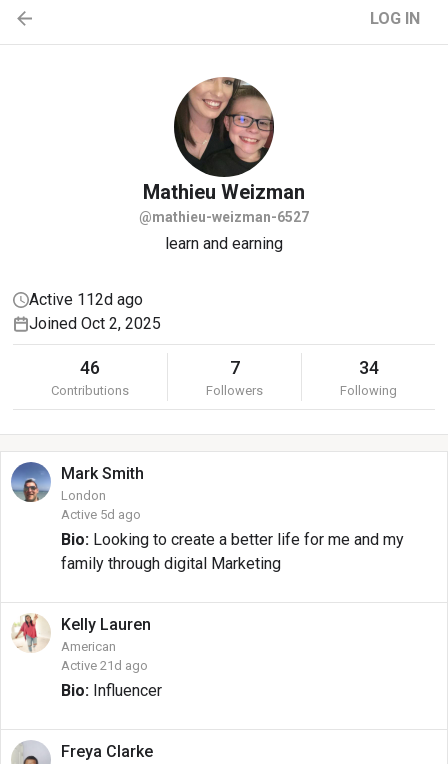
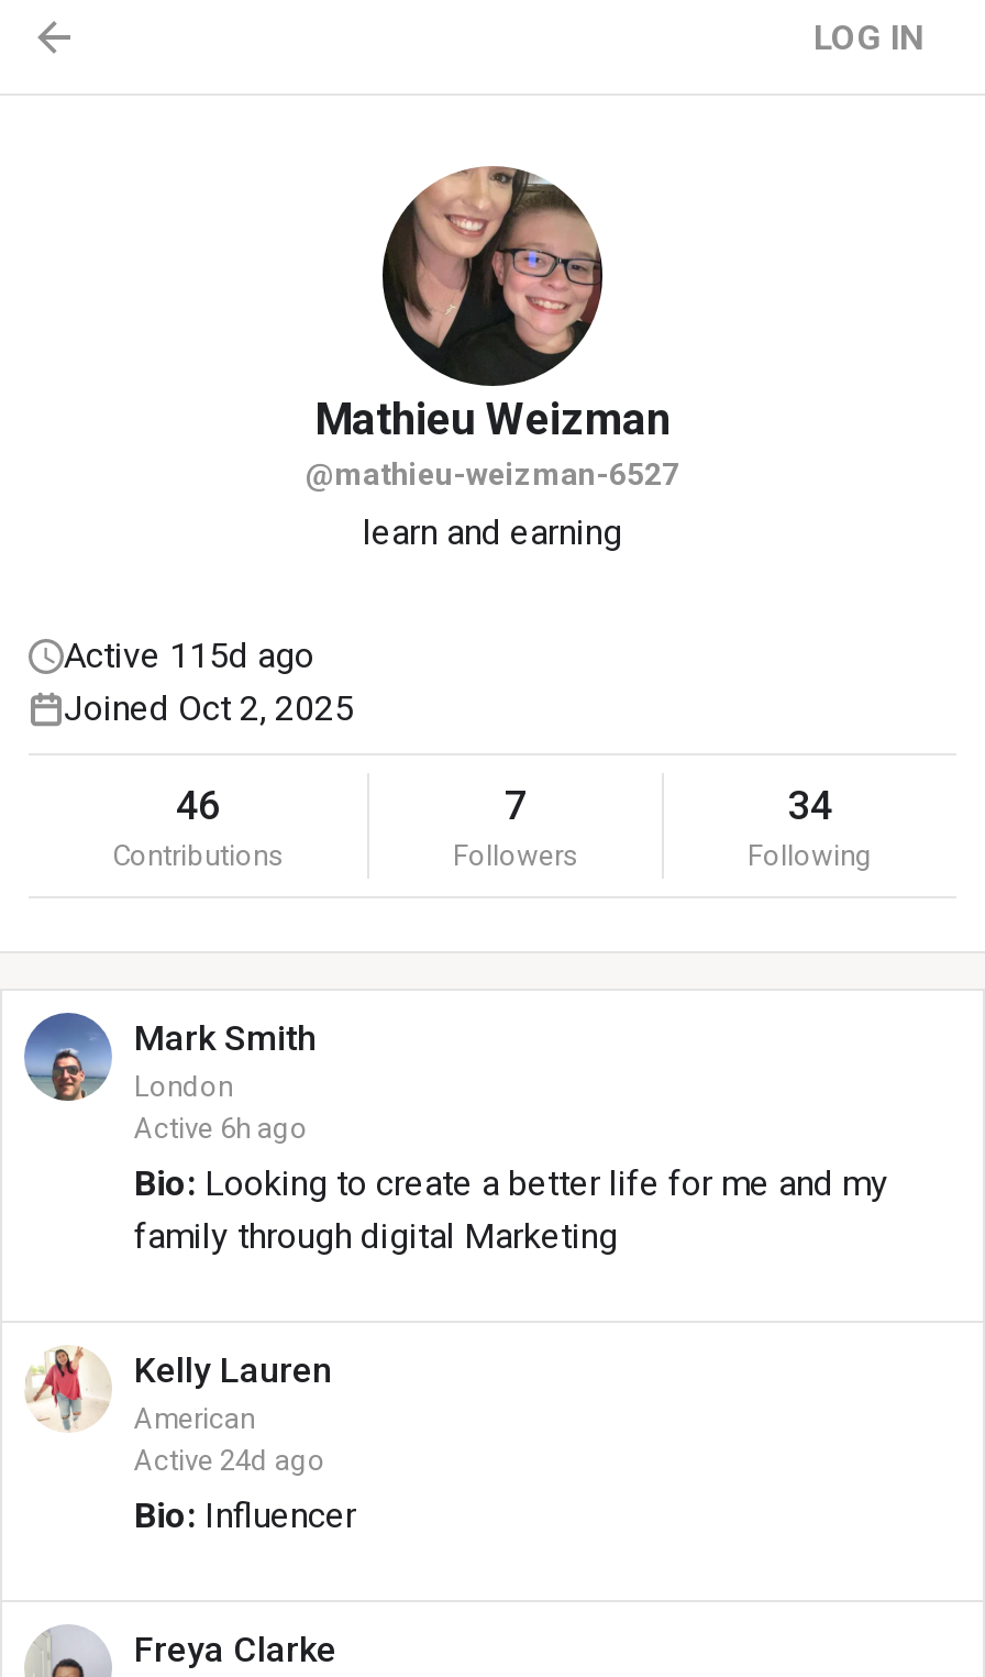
- Active 112d ago
+ Active 115d ago

- Active 5d ago
+ Active 6h ago

- Active 21d ago
+ Active 24d ago
